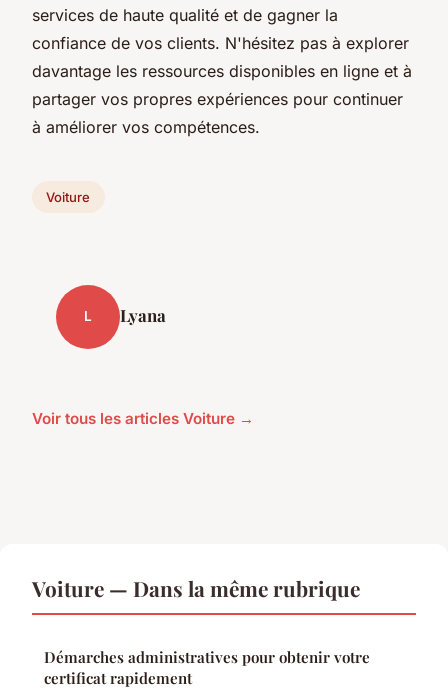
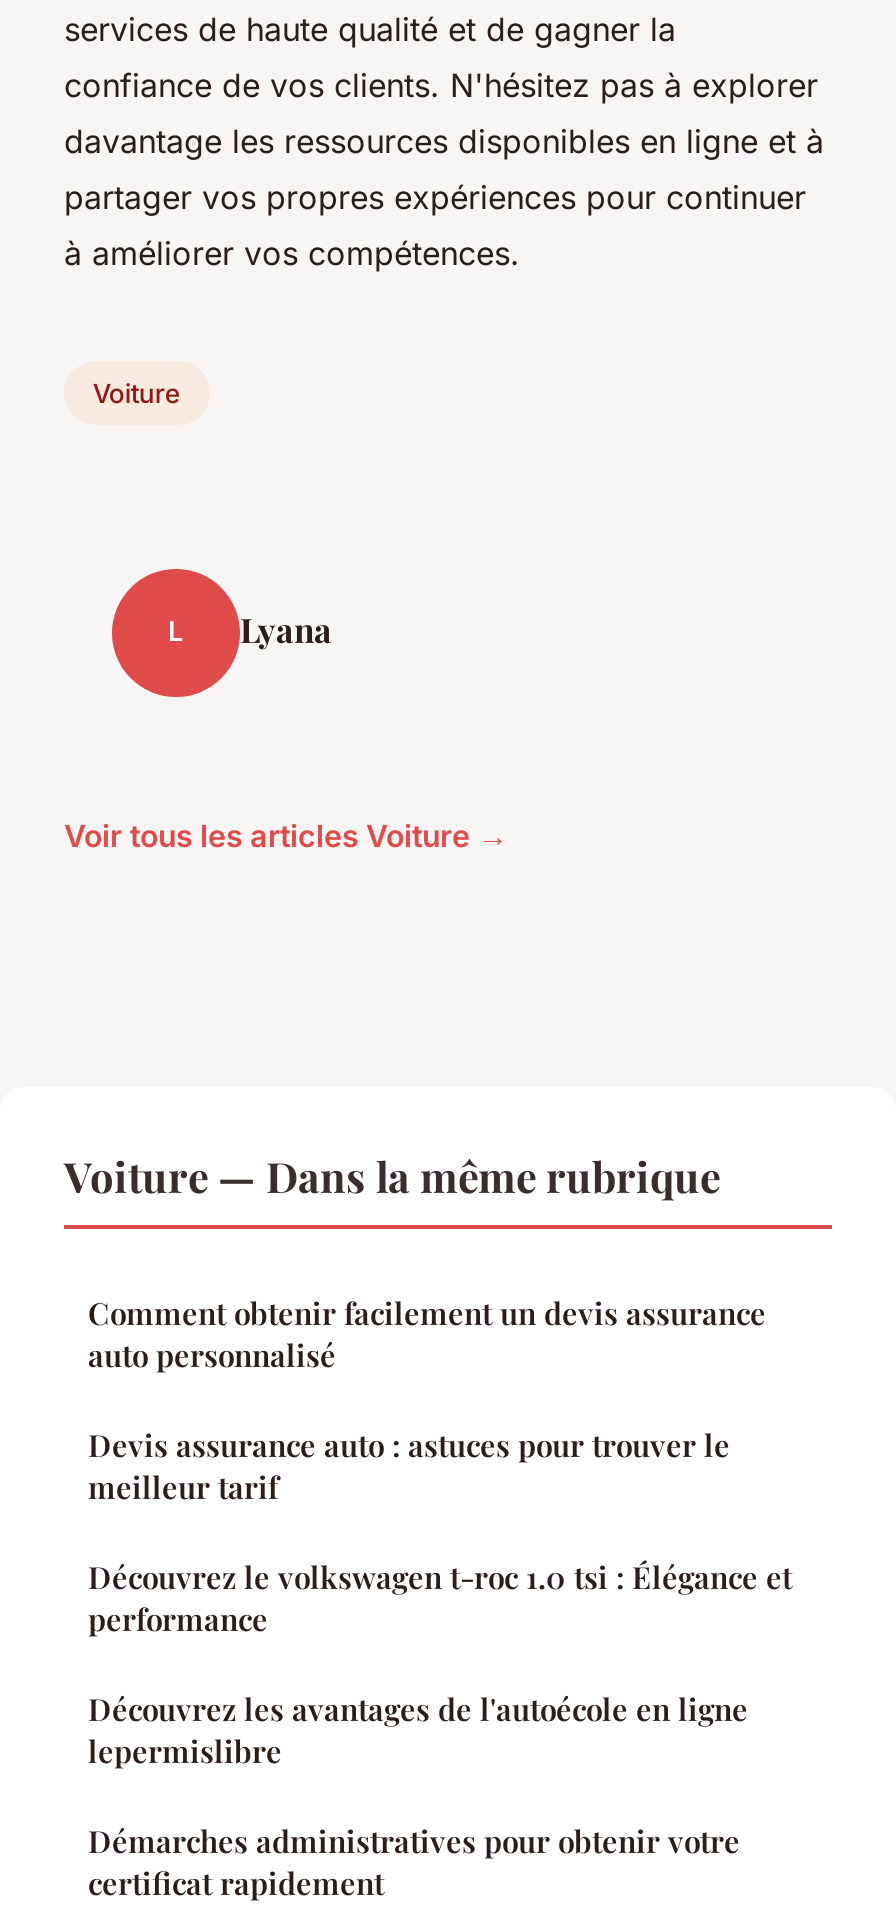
+ Comment obtenir facilement un devis assurance
+ auto personnalisé
+ Devis assurance auto : astuces pour trouver le
+ meilleur tarif
+ Découvrez le volkswagen t-roc 1.0 tsi : Élégance et
+ performance
+ Découvrez les avantages de l'autoécole en ligne
+ lepermislibre
